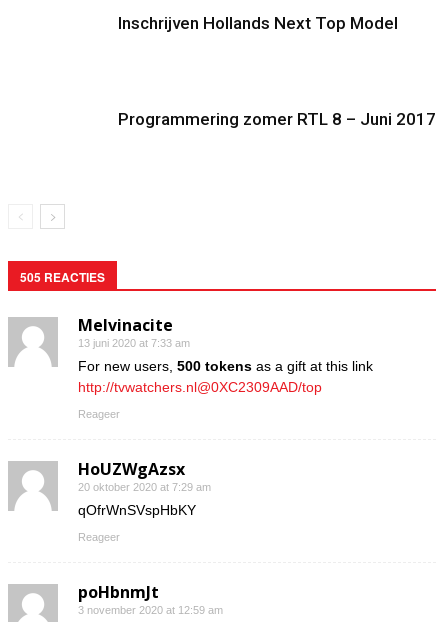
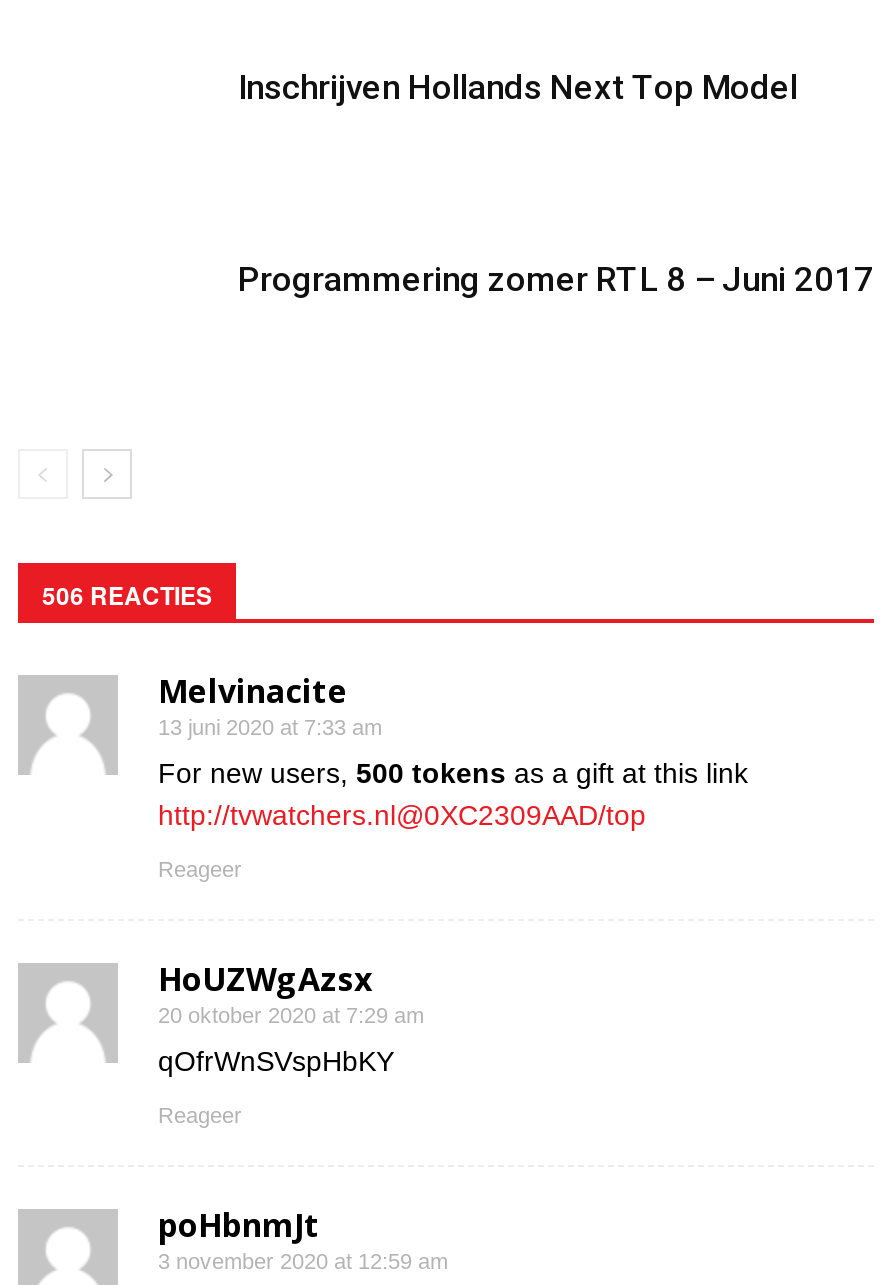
- 505 REACTIES
+ 506 REACTIES
